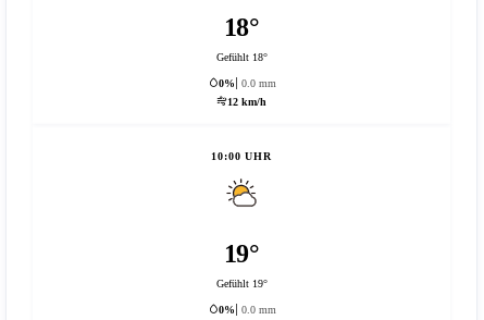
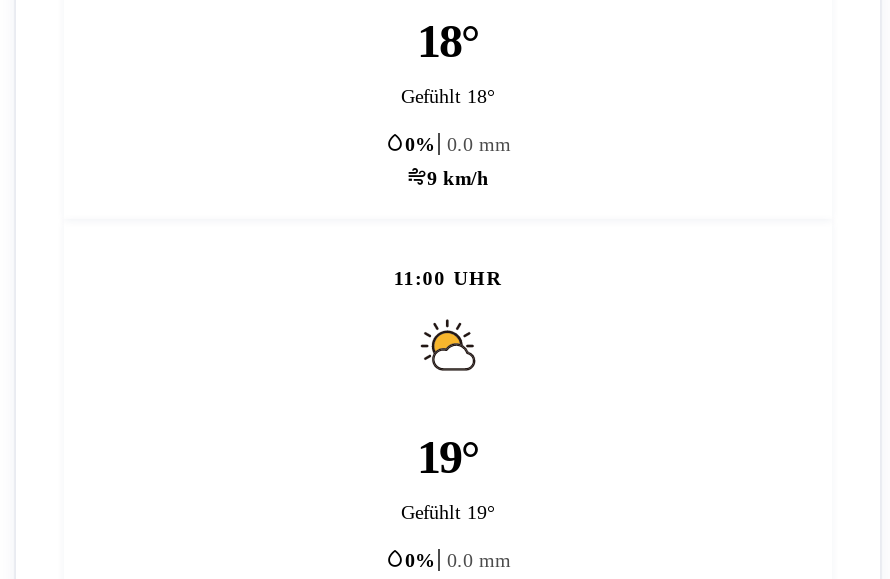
- 12 km/h
+ 9 km/h

- 10:00 UHR
+ 11:00 UHR
